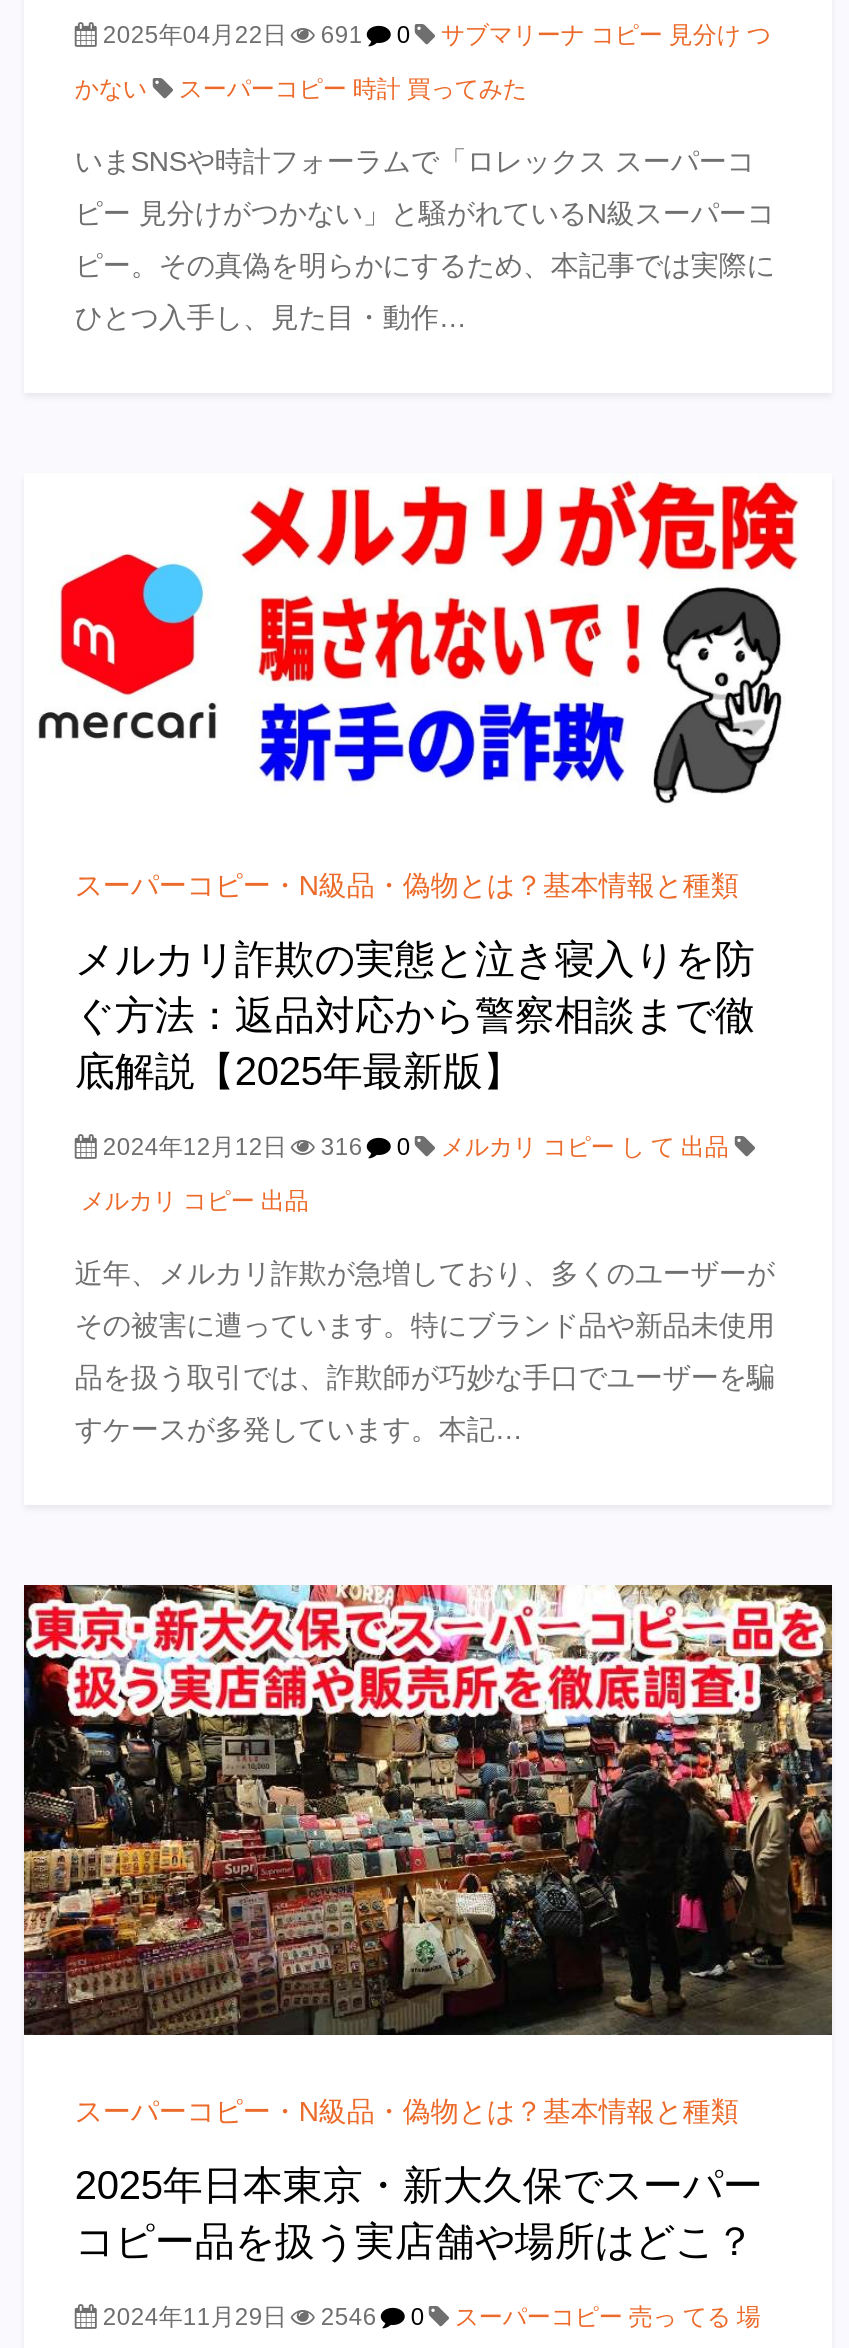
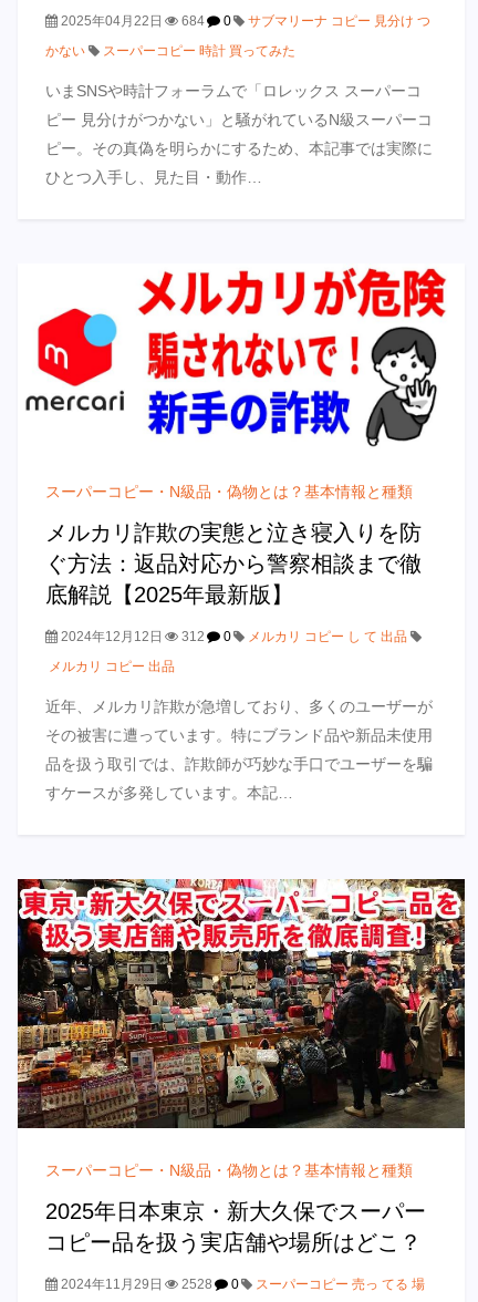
- 2025年04月22日 691 0 サブマリーナ コピー 見分け つ
+ 2025年04月22日 684 0 サブマリーナ コピー 見分け つ

- 2024年12月12日 316 0 メルカリ コピー し て 出品
+ 2024年12月12日 312 0 メルカリ コピー し て 出品

- 2024年11月29日 2546 0 スーパーコピー 売っ てる 場
+ 2024年11月29日 2528 0 スーパーコピー 売っ てる 場
